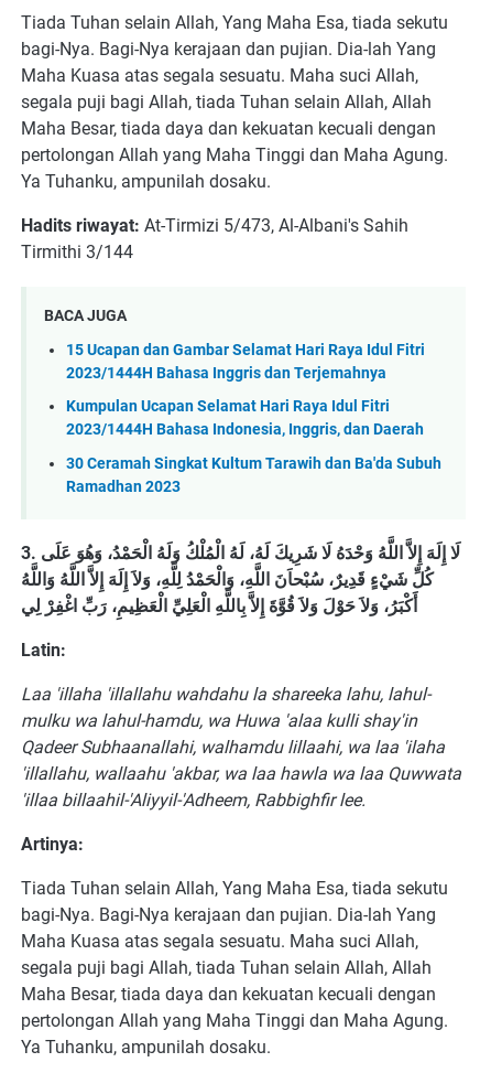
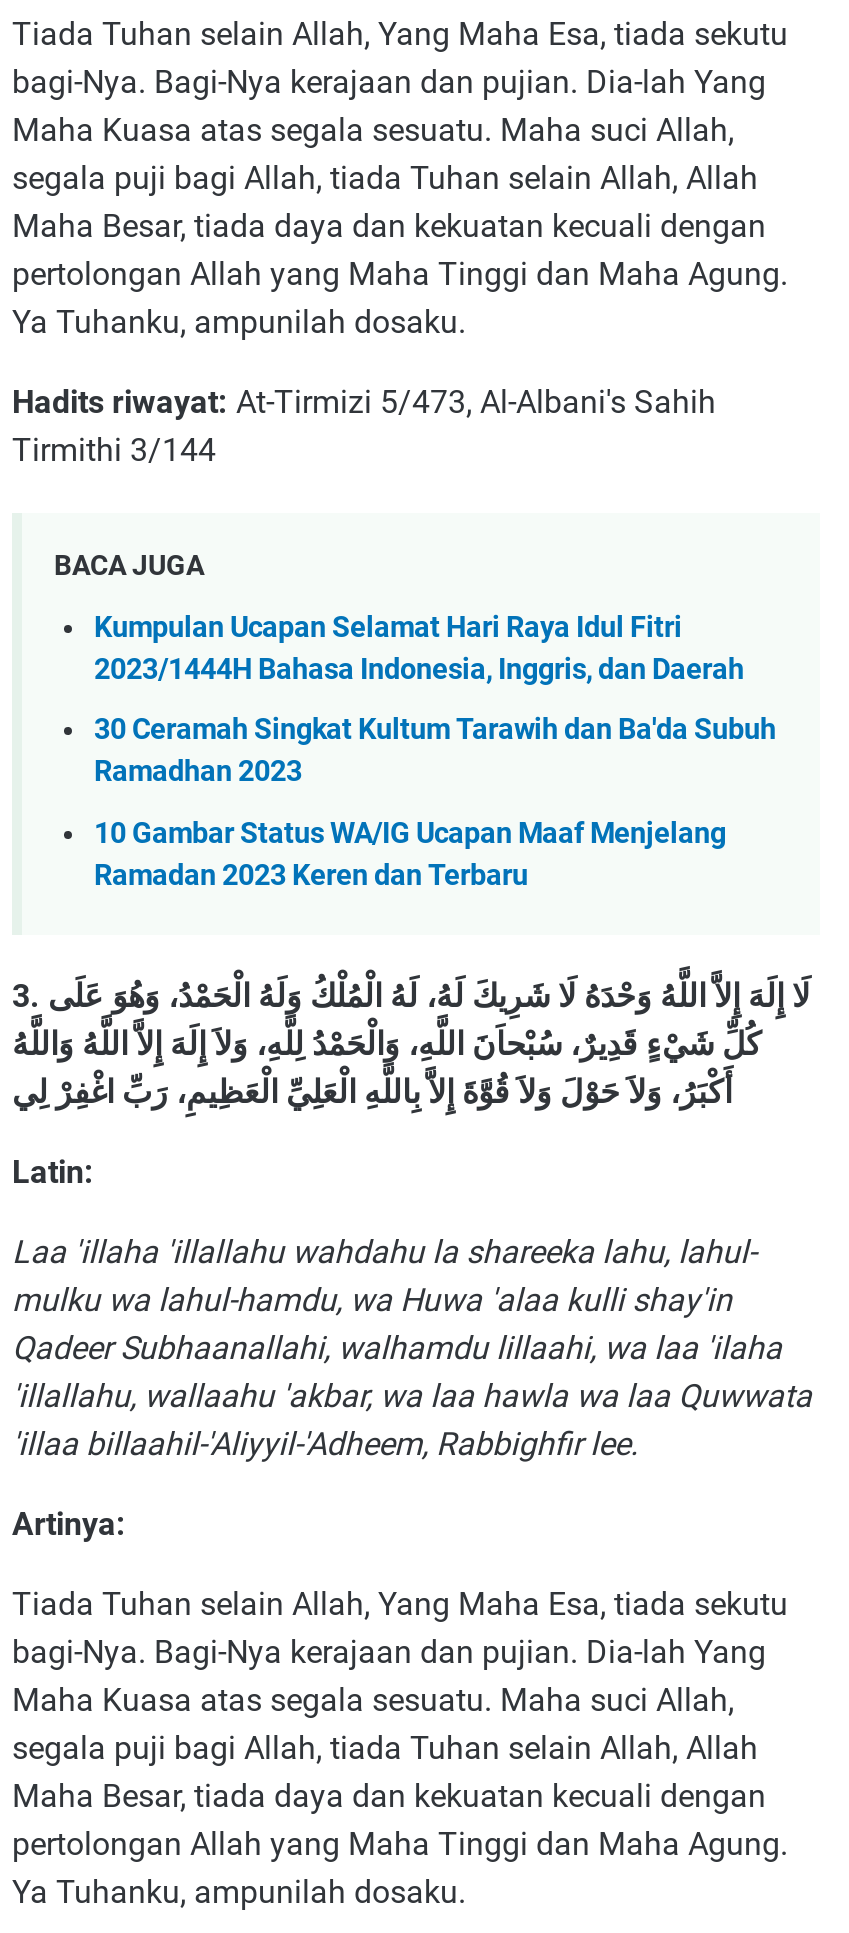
- 15 Ucapan dan Gambar Selamat Hari Raya Idul Fitri
- 2023/1444H Bahasa Inggris dan Terjemahnya

moved up: Kumpulan Ucapan Selamat Hari Raya Idul Fitri | 2023/1444H Bahasa Indonesia, Inggris, dan Daerah | 30 Ceramah Singkat Kultum Tarawih dan Ba'da Subuh | Ramadhan 2023

+ 10 Gambar Status WA/IG Ucapan Maaf Menjelang
+ Ramadan 2023 Keren dan Terbaru
